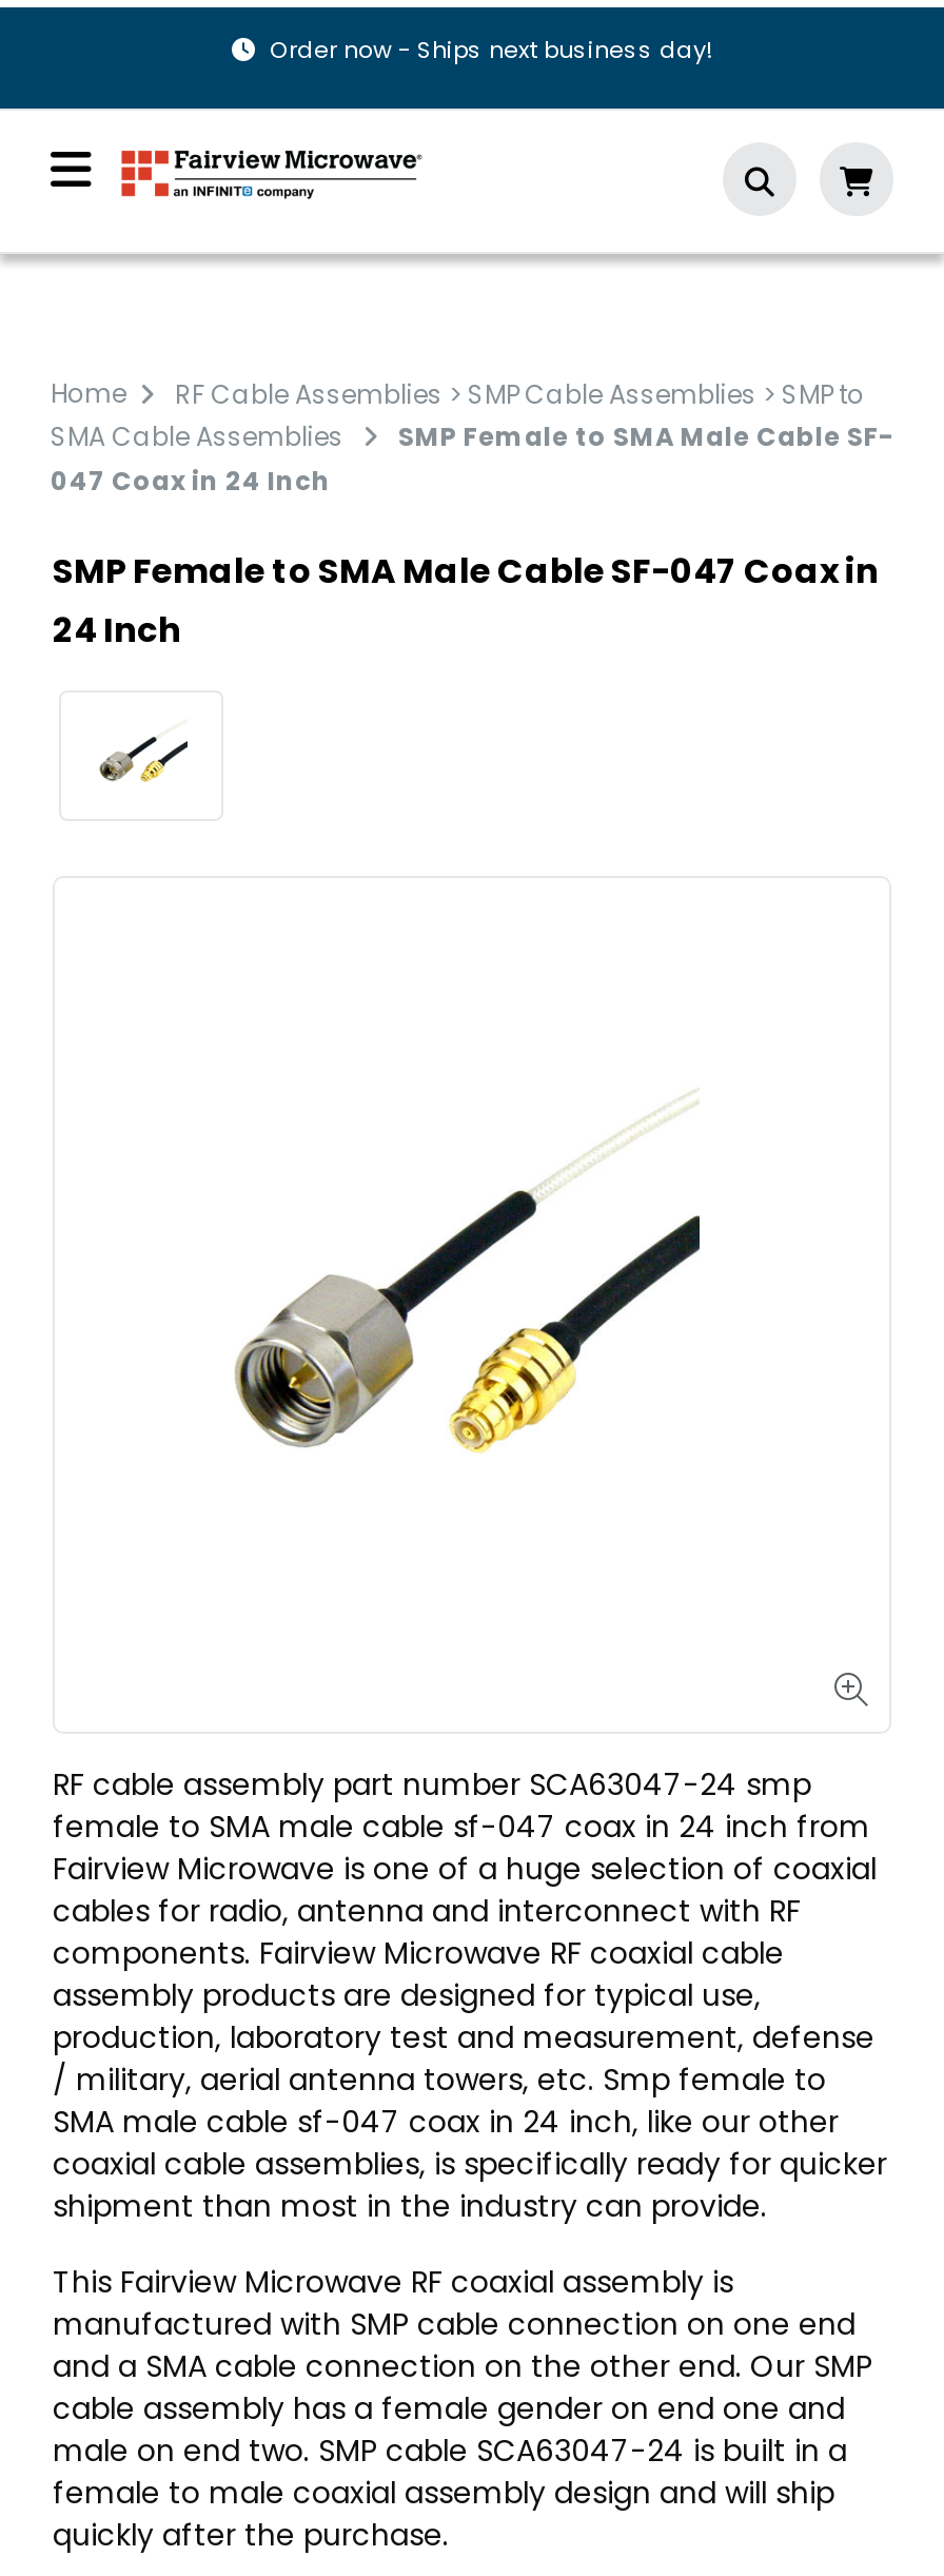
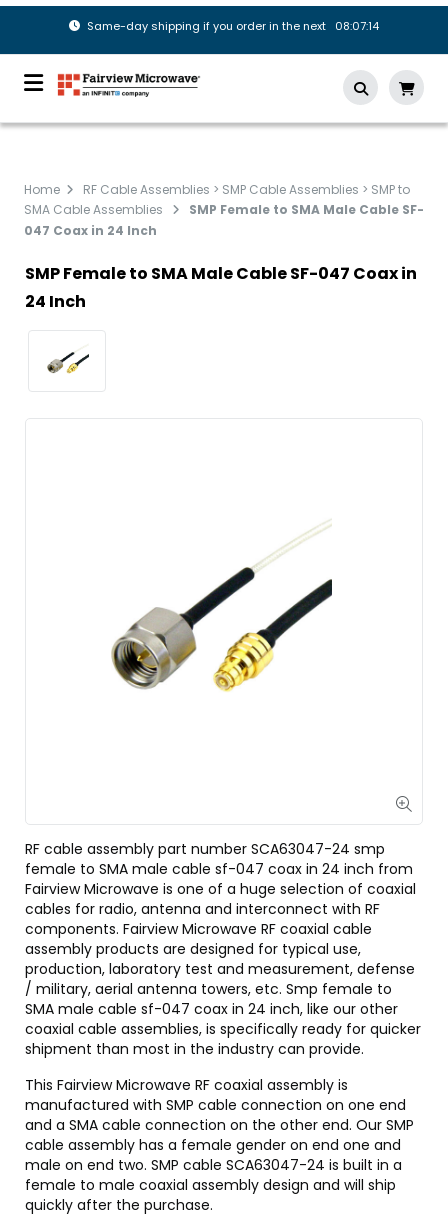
- Order now - Ships next business day!
+ Same-day shipping if you order in the next 08:07:14
